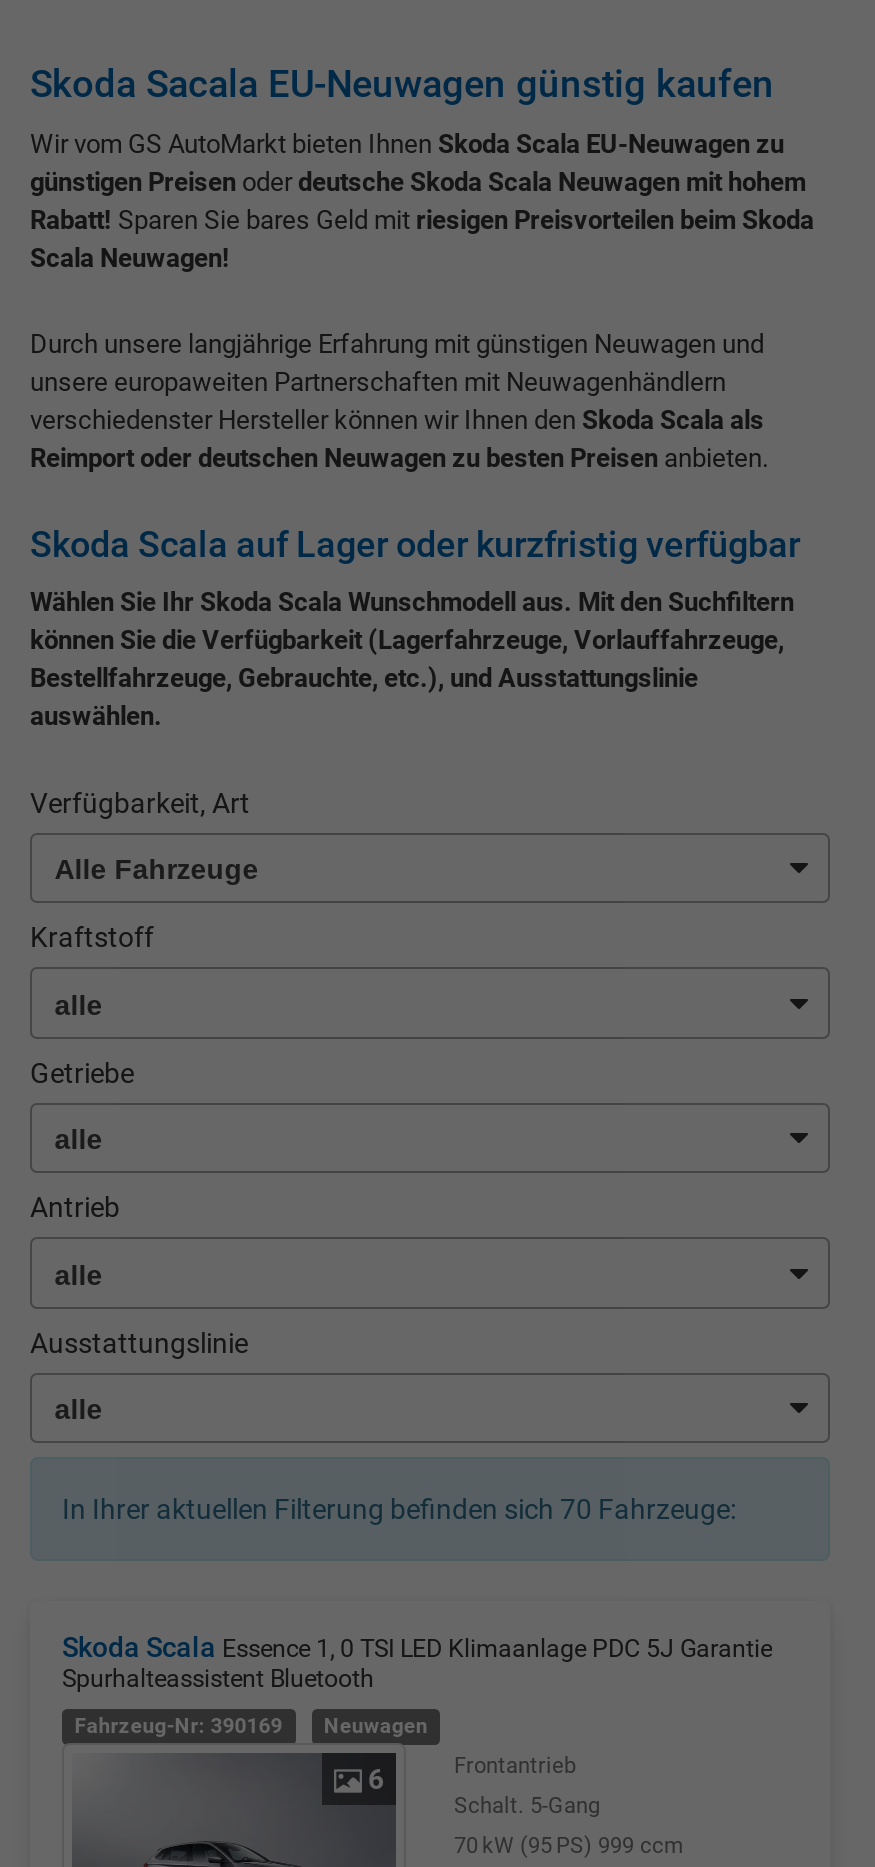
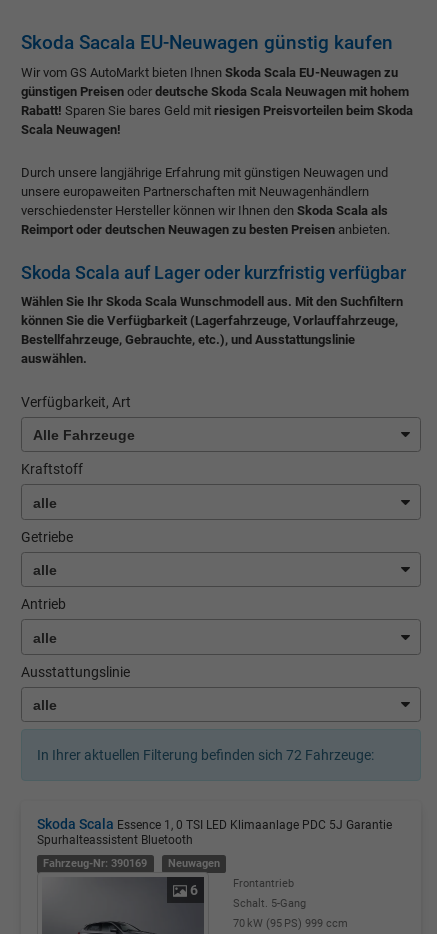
- In Ihrer aktuellen Filterung befinden sich 70 Fahrzeuge:
+ In Ihrer aktuellen Filterung befinden sich 72 Fahrzeuge:
